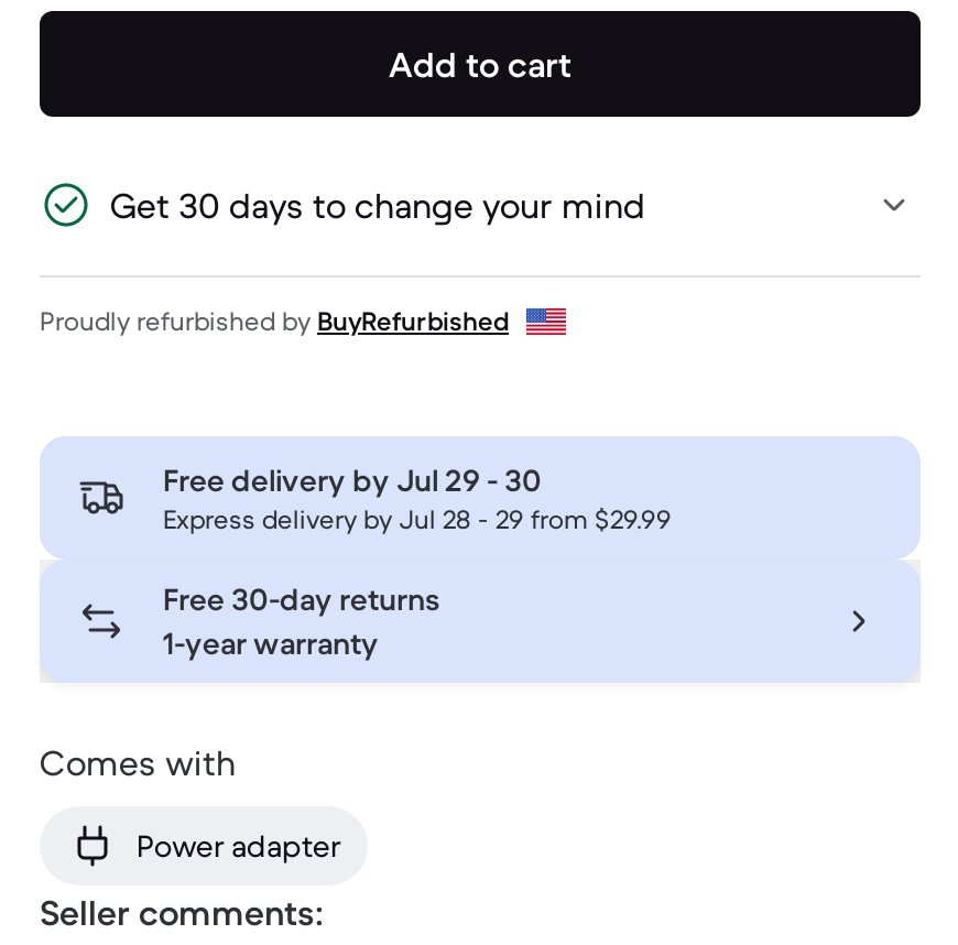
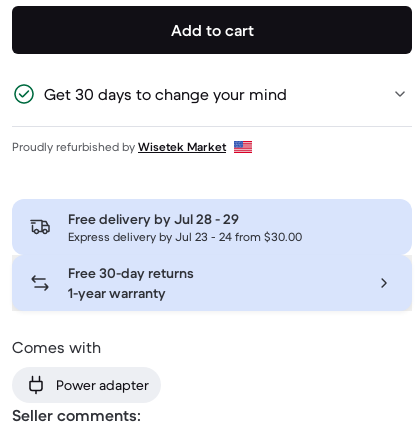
- Proudly refurbished by BuyRefurbished
+ Proudly refurbished by Wisetek Market

- Free delivery by Jul 29 - 30
- Express delivery by Jul 28 - 29 from $29.99
+ Free delivery by Jul 28 - 29
+ Express delivery by Jul 23 - 24 from $30.00
